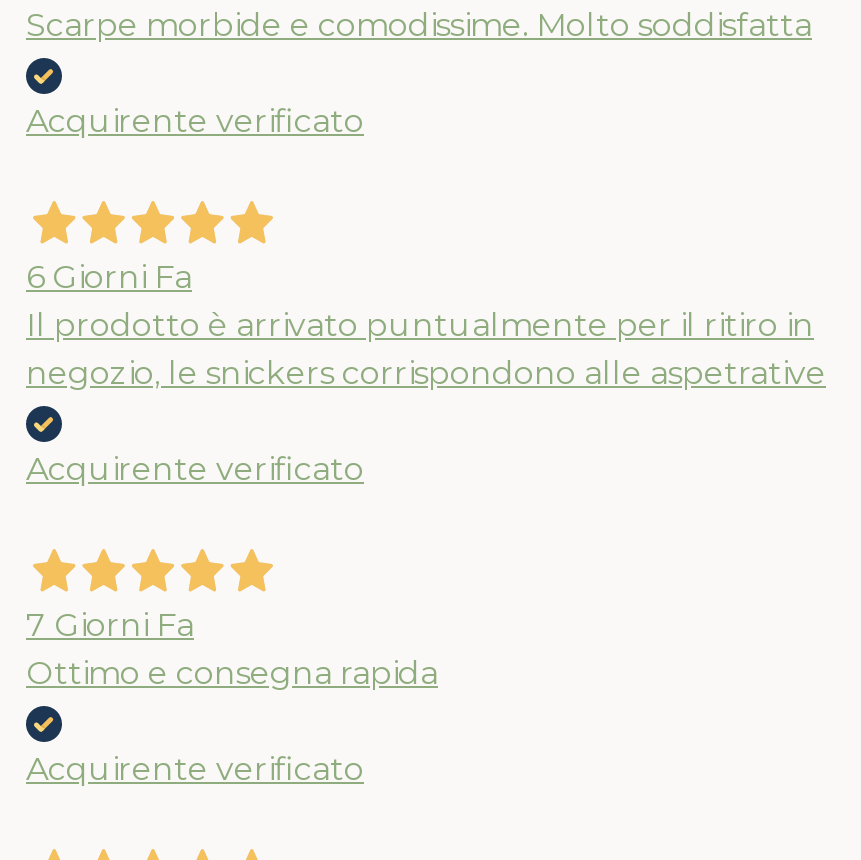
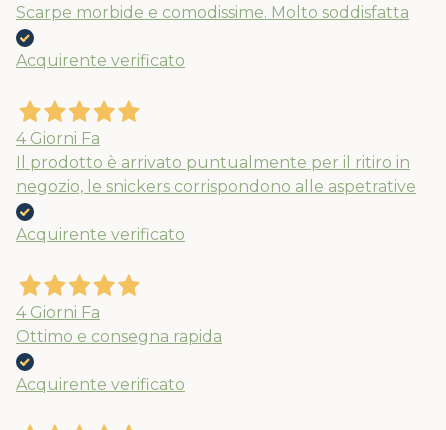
- 6 Giorni Fa
+ 4 Giorni Fa

- 7 Giorni Fa
+ 4 Giorni Fa
